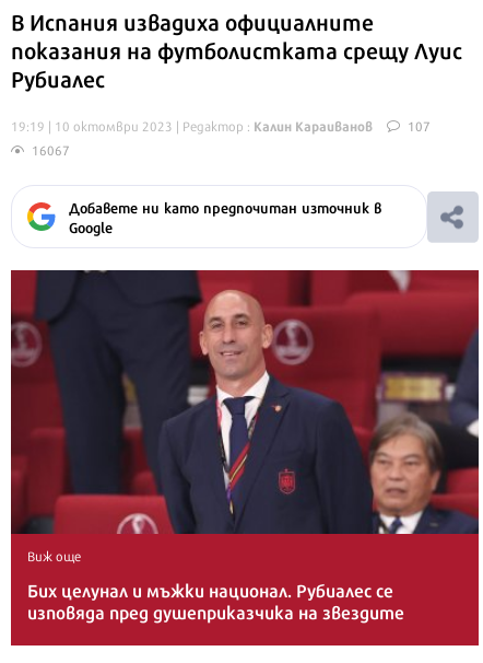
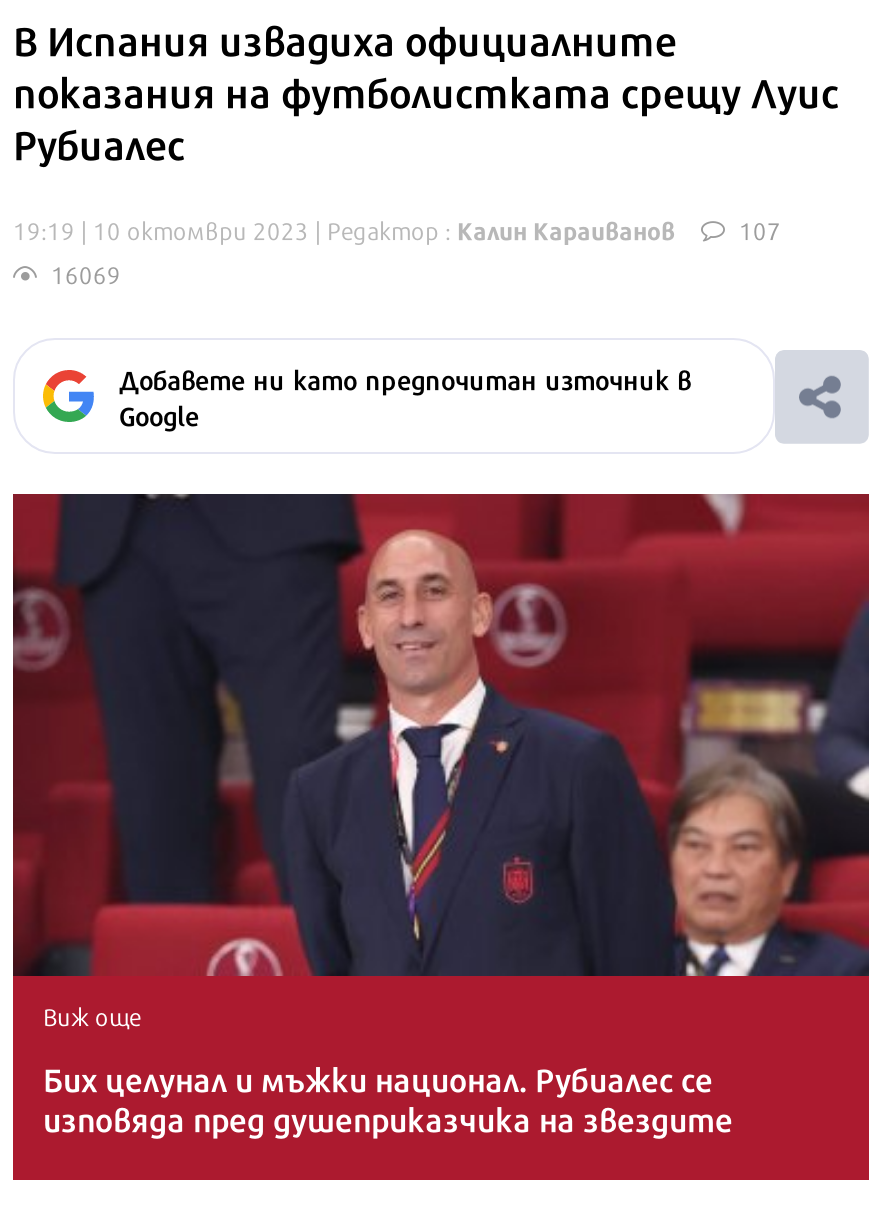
- 16067
+ 16069
